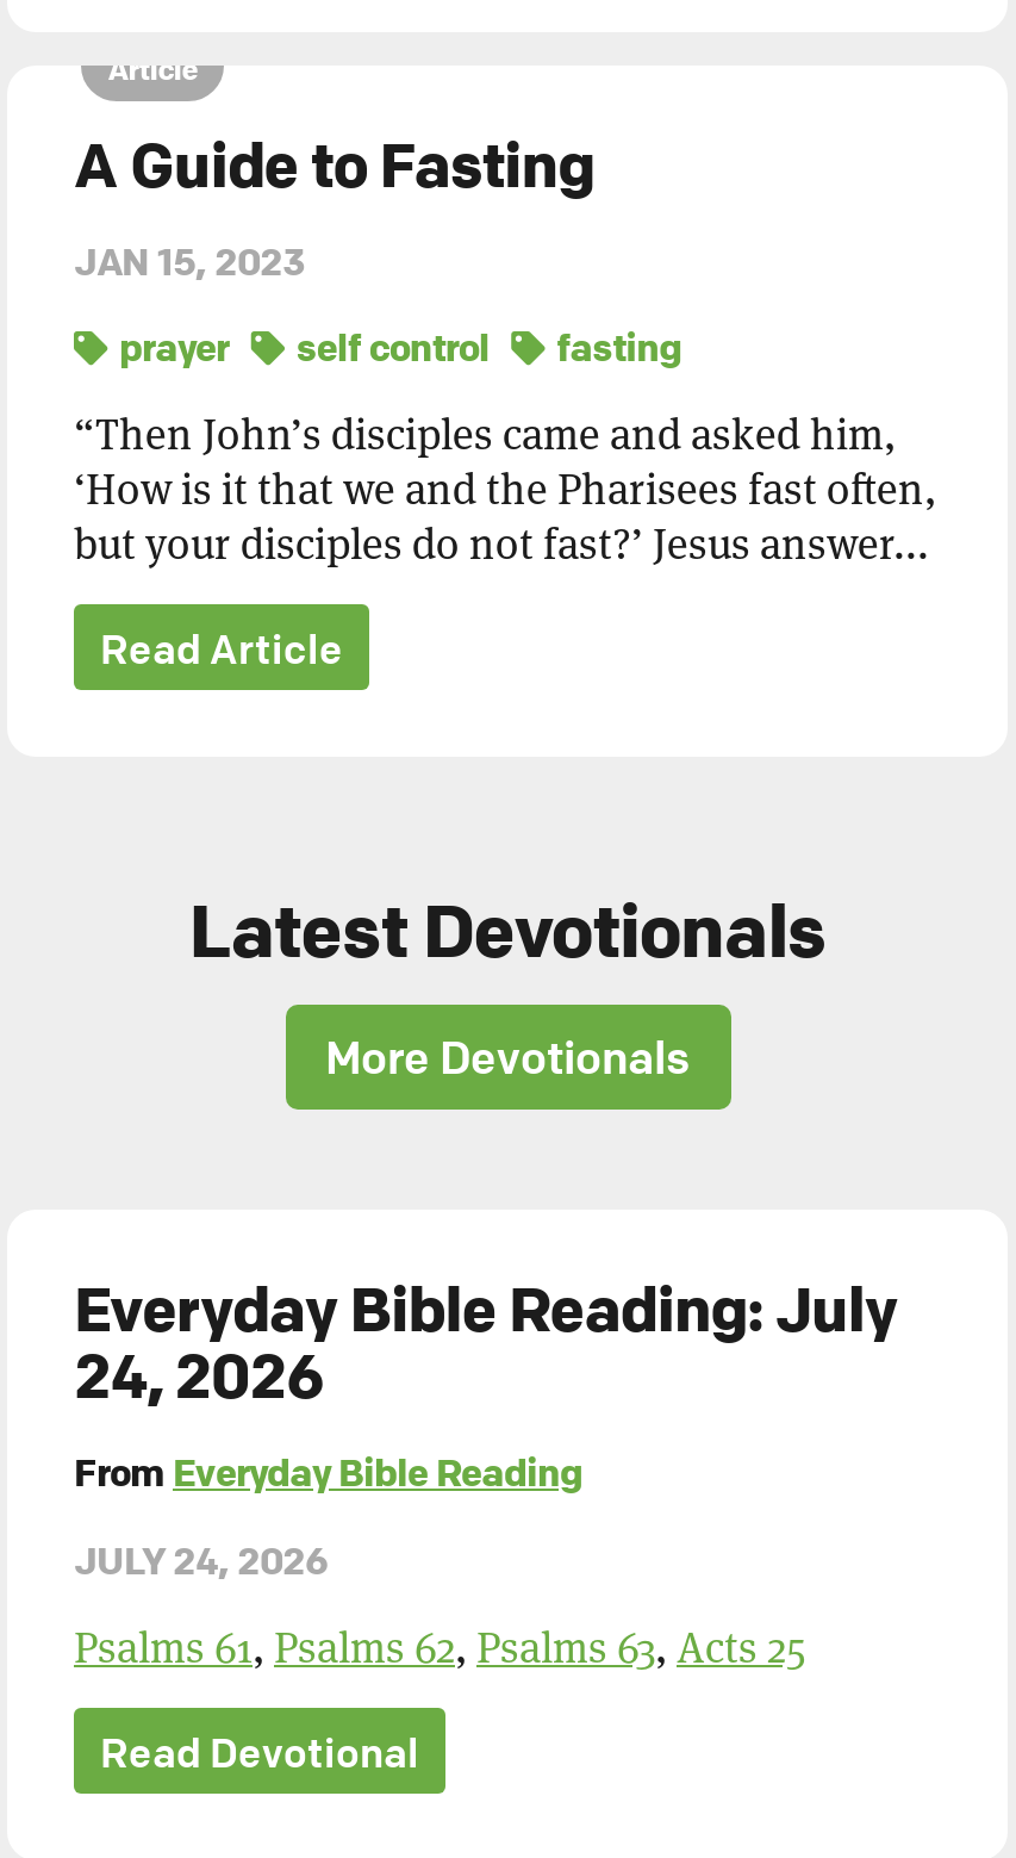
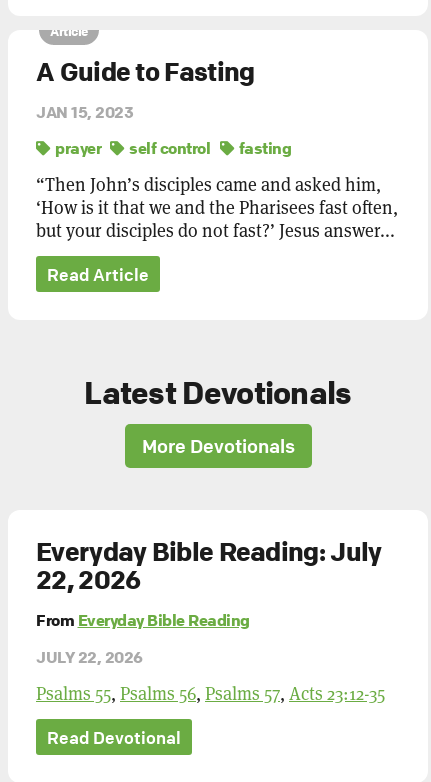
- 24, 2026
+ 22, 2026

- JULY 24, 2026
+ JULY 22, 2026

- Psalms 61, Psalms 62, Psalms 63, Acts 25
+ Psalms 55, Psalms 56, Psalms 57, Acts 23:12-35
